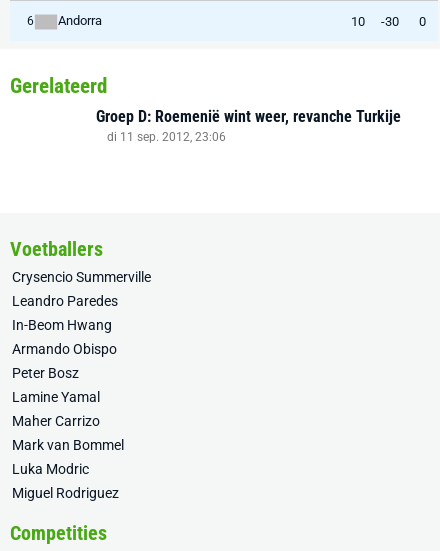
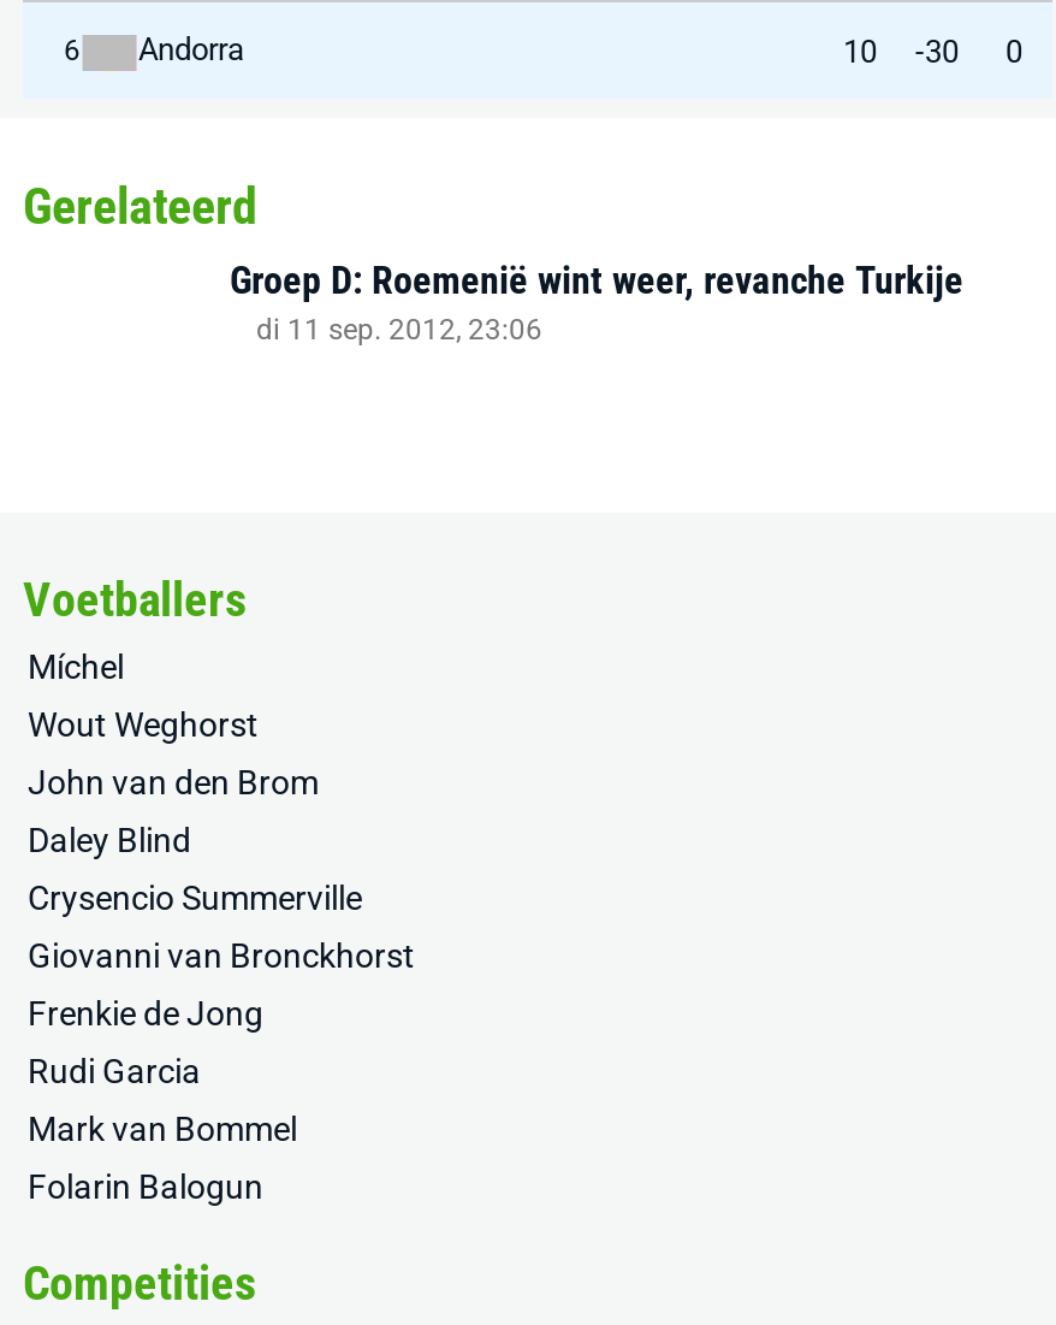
+ Míchel
+ Wout Weghorst
+ John van den Brom
+ Daley Blind

moved down: Crysencio Summerville

- Leandro Paredes
- In-Beom Hwang
- Armando Obispo
- Peter Bosz
- Lamine Yamal
- Maher Carrizo
+ Giovanni van Bronckhorst
+ Frenkie de Jong
+ Rudi Garcia

moved down: Mark van Bommel

- Luka Modric
- Miguel Rodriguez
+ Folarin Balogun
